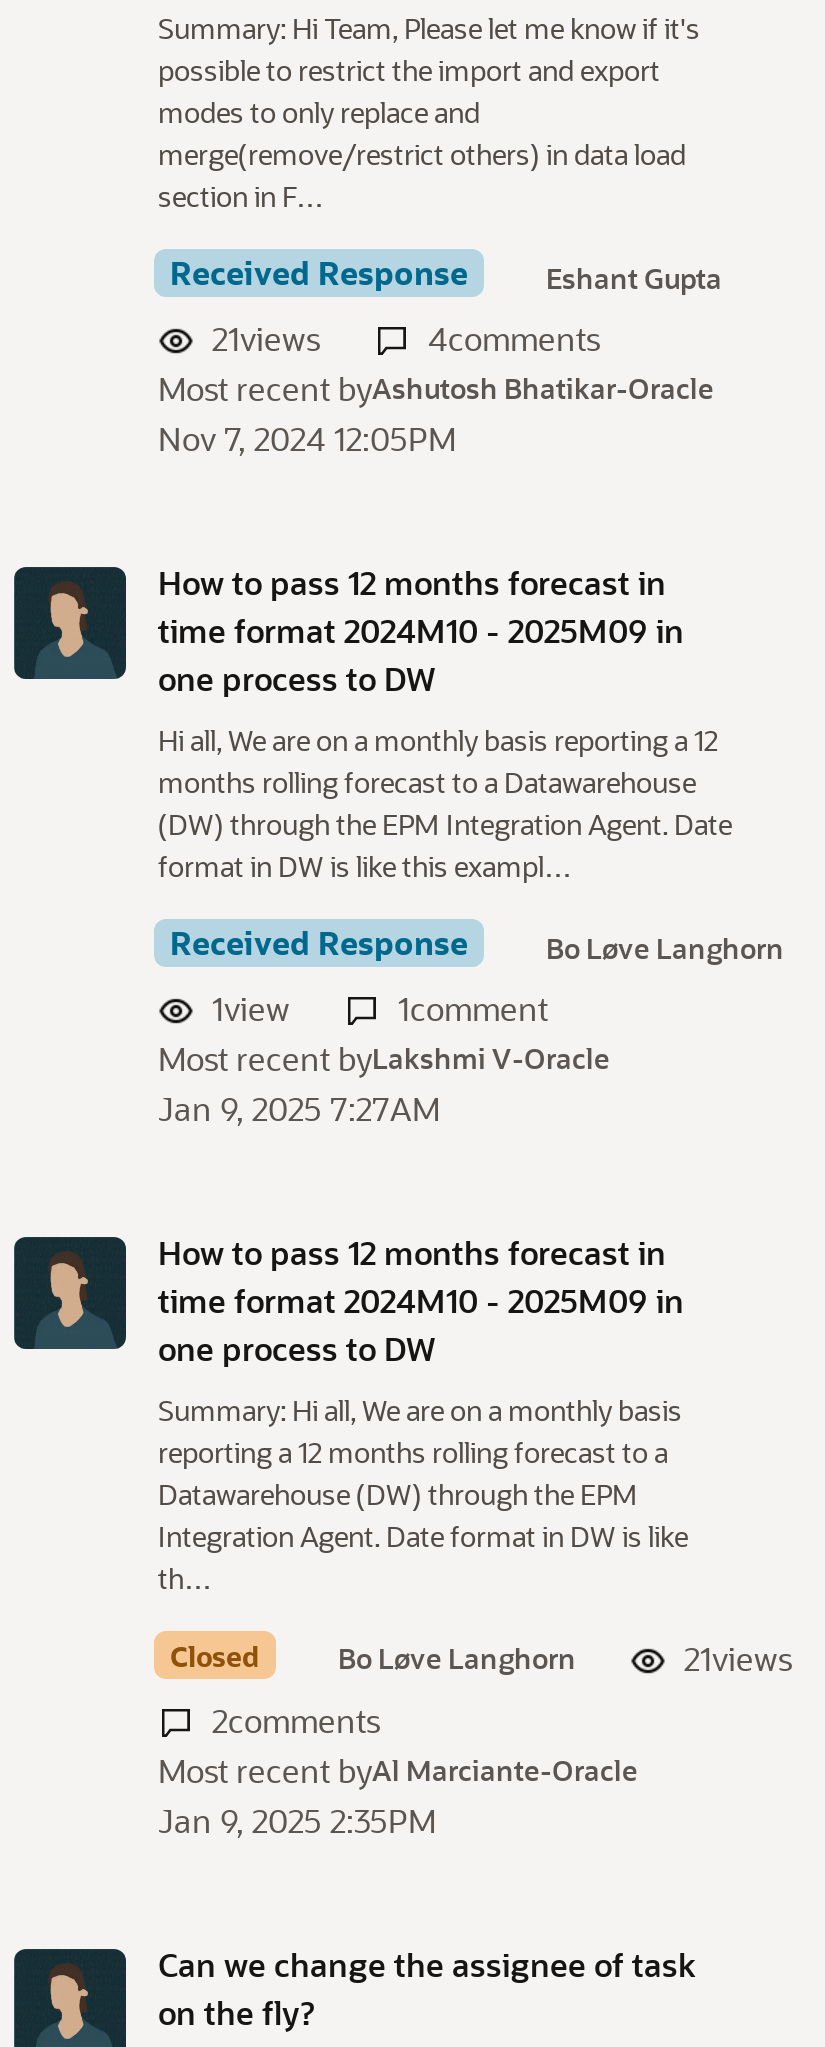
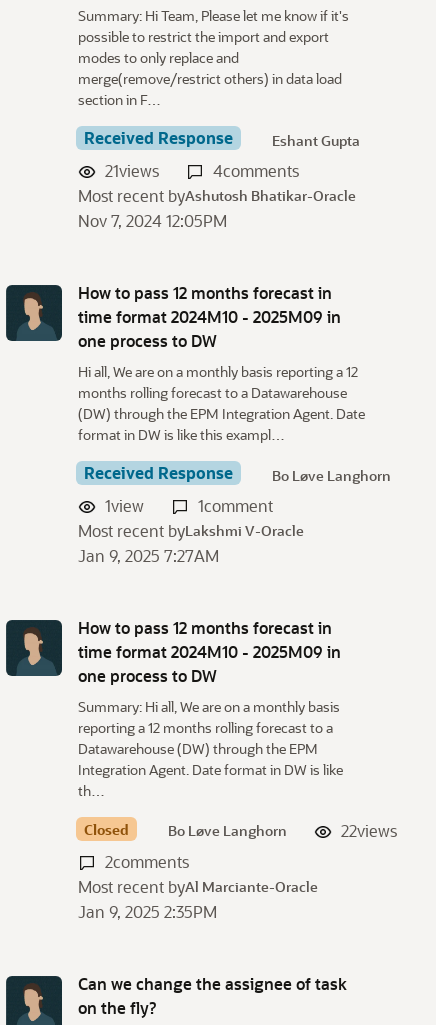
- 21views
+ 22views
